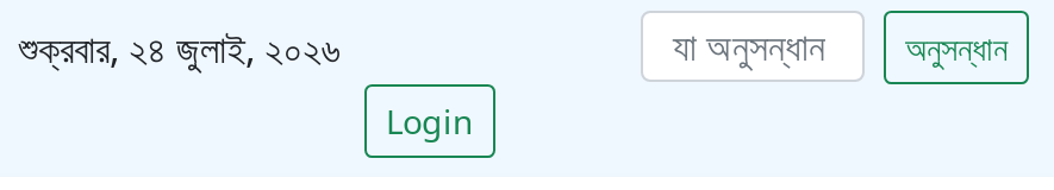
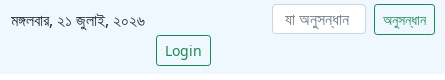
- শুক্রবার, ২৪ জুলাই, ২০২৬
+ মঙ্গলবার, ২১ জুলাই, ২০২৬
